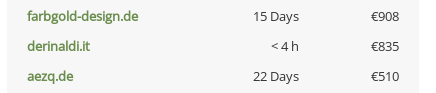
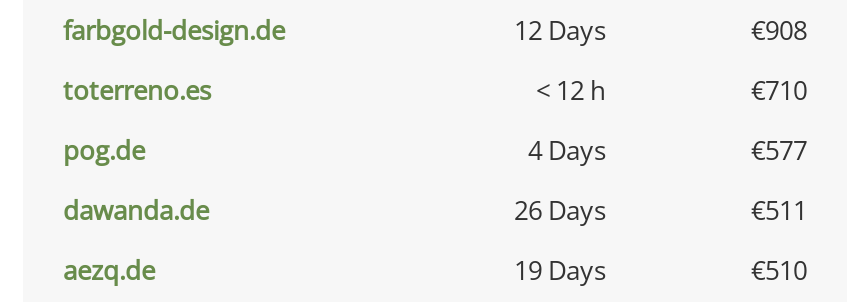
- 15 Days
+ 12 Days

- derinaldi.it
- < 4 h
- €835
+ toterreno.es
+ < 12 h
+ €710
+ pog.de
+ 4 Days
+ €577
+ dawanda.de
+ 26 Days
+ €511

- 22 Days
+ 19 Days
